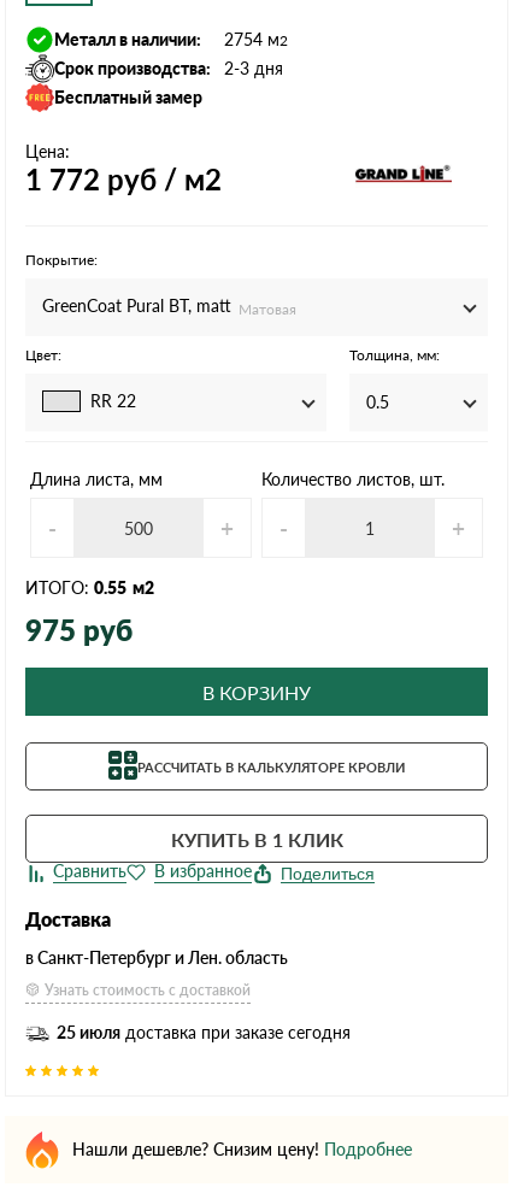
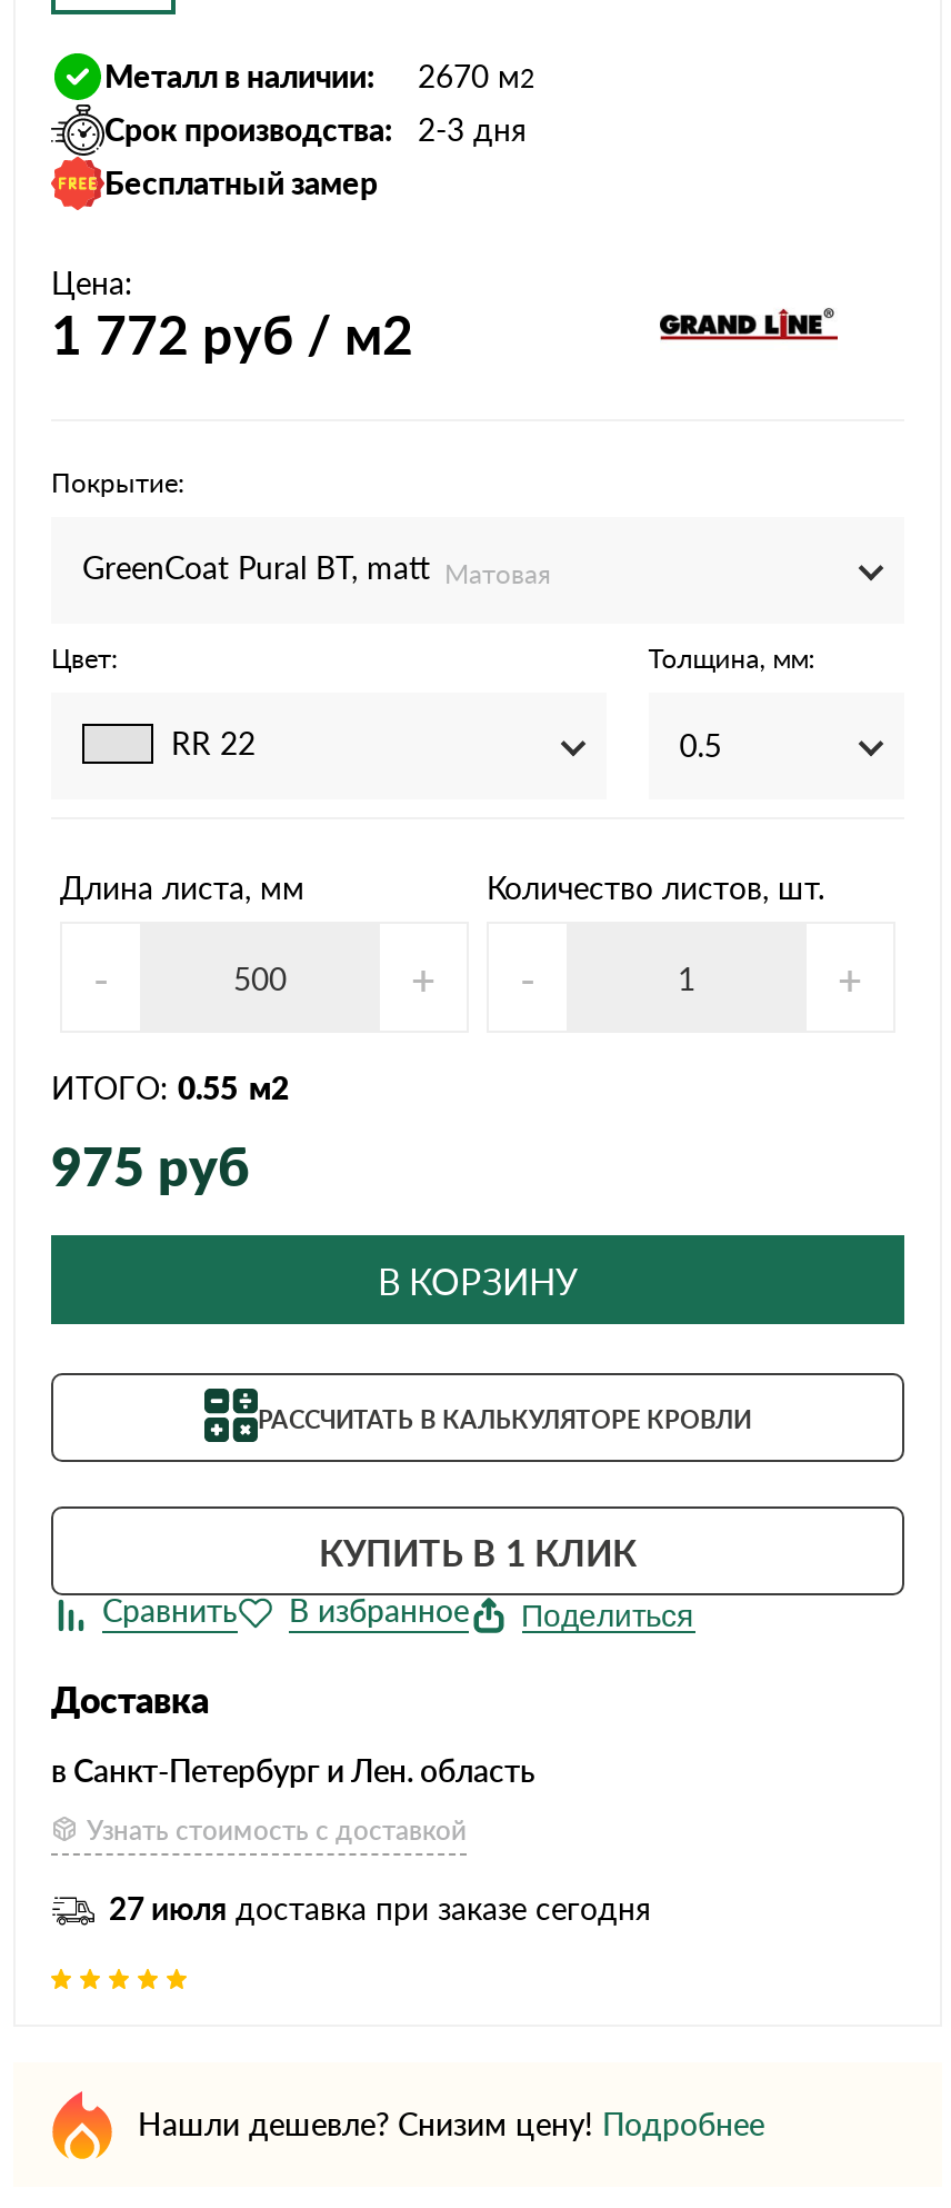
- Металл в наличии: 2754 м2
+ Металл в наличии: 2670 м2

- 25 июля доставка при заказе сегодня
+ 27 июля доставка при заказе сегодня
